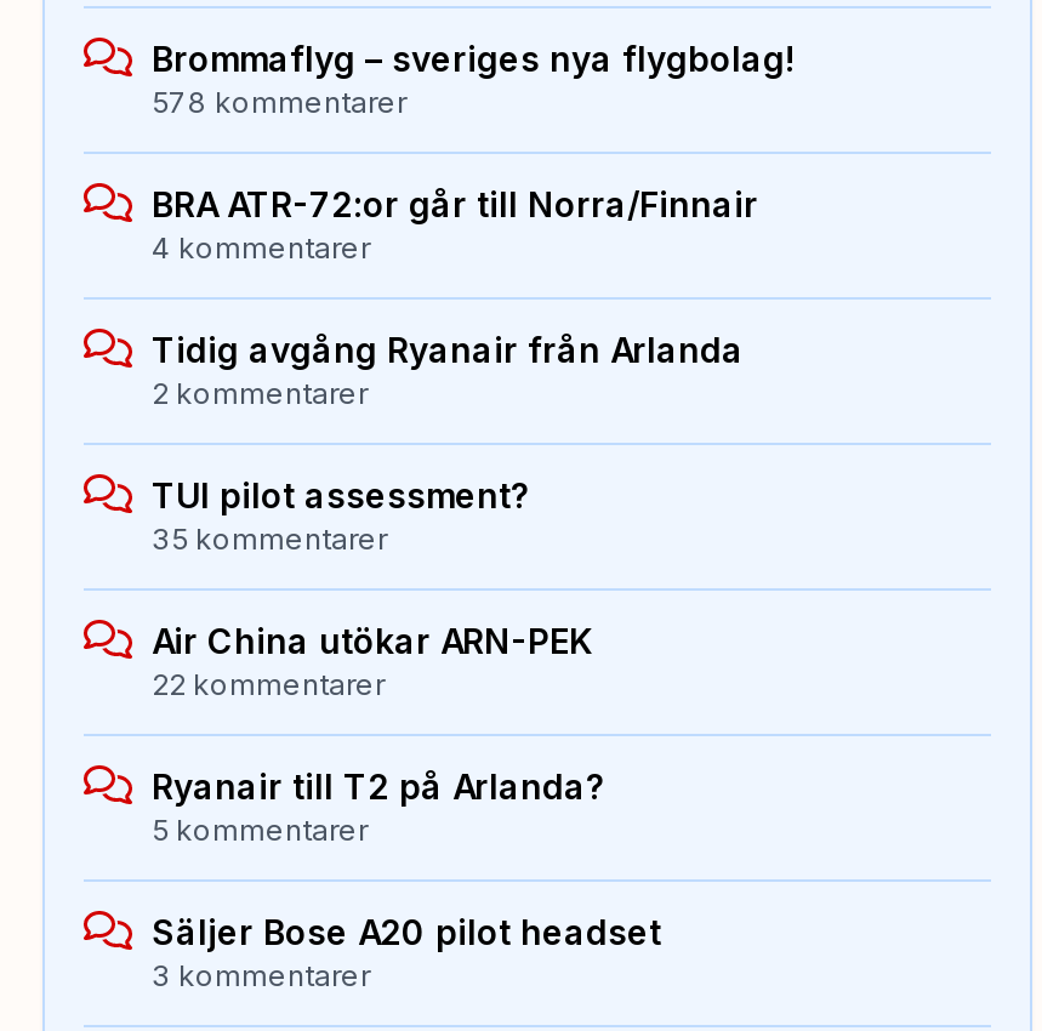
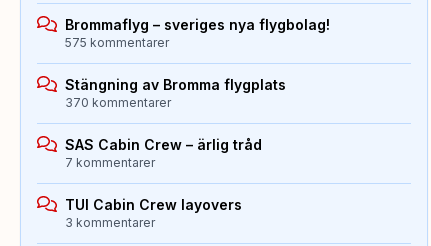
- 578 kommentarer
- BRA ATR-72:or går till Norra/Finnair
- 4 kommentarer
- Tidig avgång Ryanair från Arlanda
- 2 kommentarer
- TUI pilot assessment?
- 35 kommentarer
- Air China utökar ARN-PEK
- 22 kommentarer
- Ryanair till T2 på Arlanda?
- 5 kommentarer
- Säljer Bose A20 pilot headset
+ 575 kommentarer
+ Stängning av Bromma flygplats
+ 370 kommentarer
+ SAS Cabin Crew – ärlig tråd
+ 7 kommentarer
+ TUI Cabin Crew layovers
